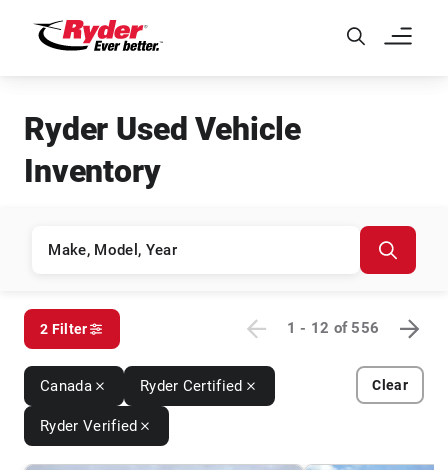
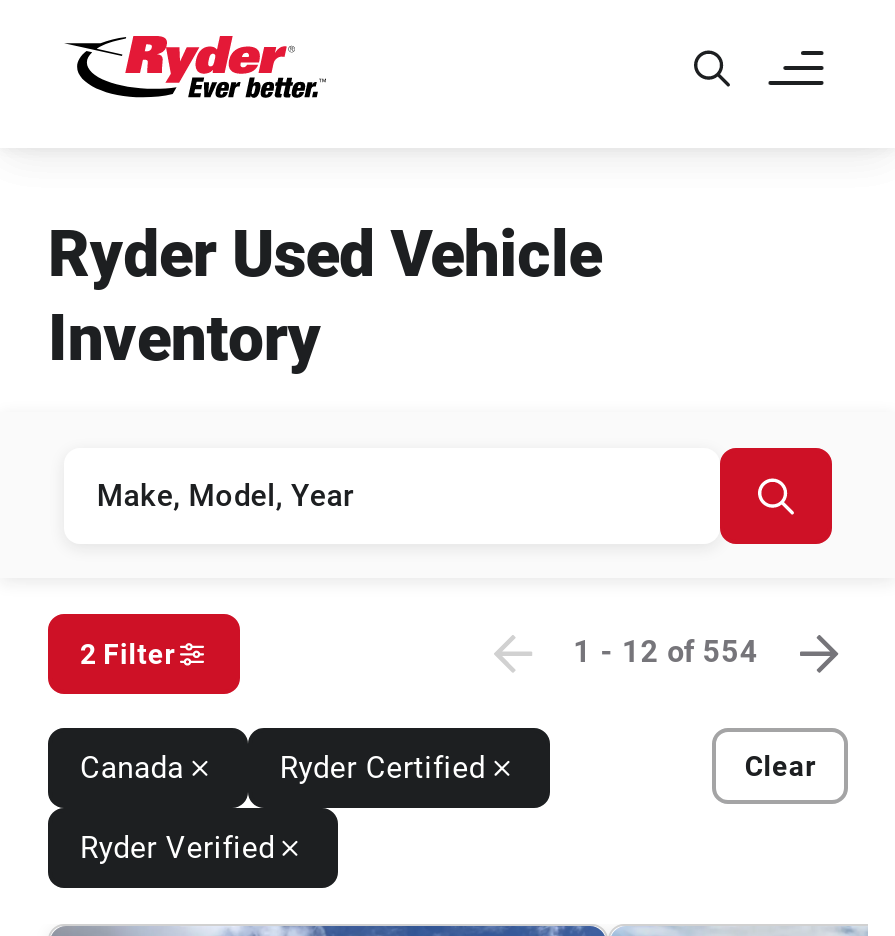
- 1 - 12 of 556
+ 1 - 12 of 554
